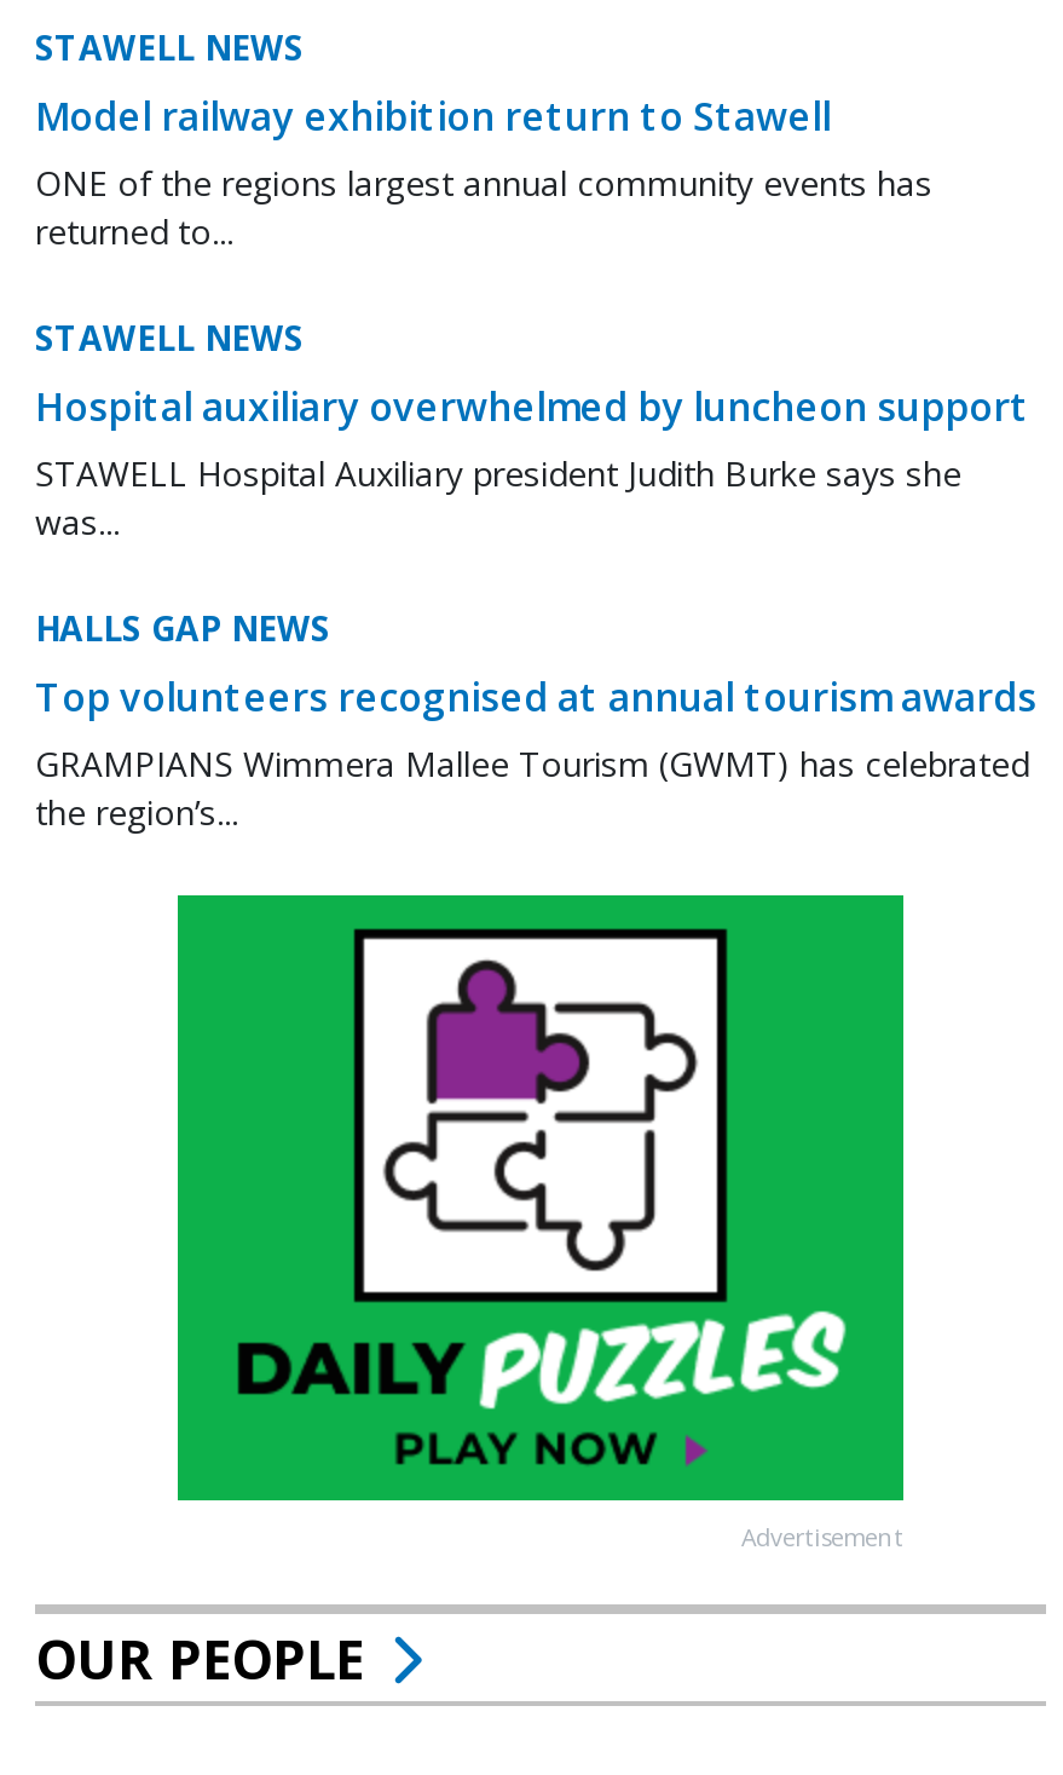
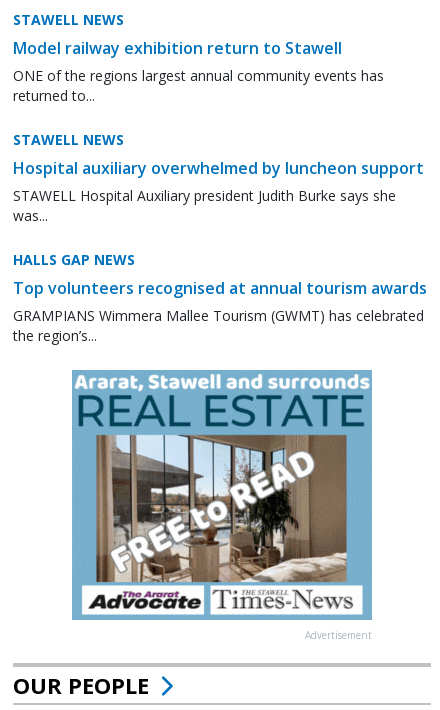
- [image]
+ [image]
